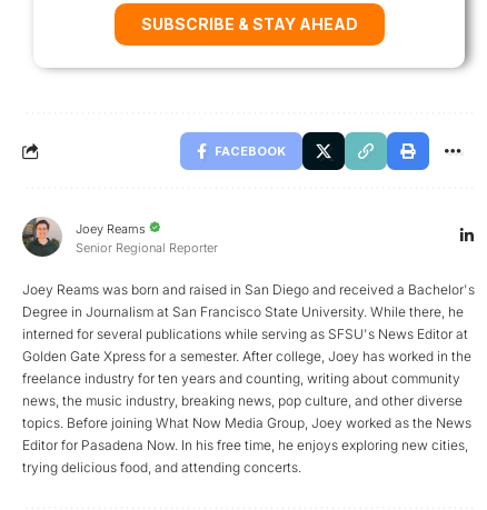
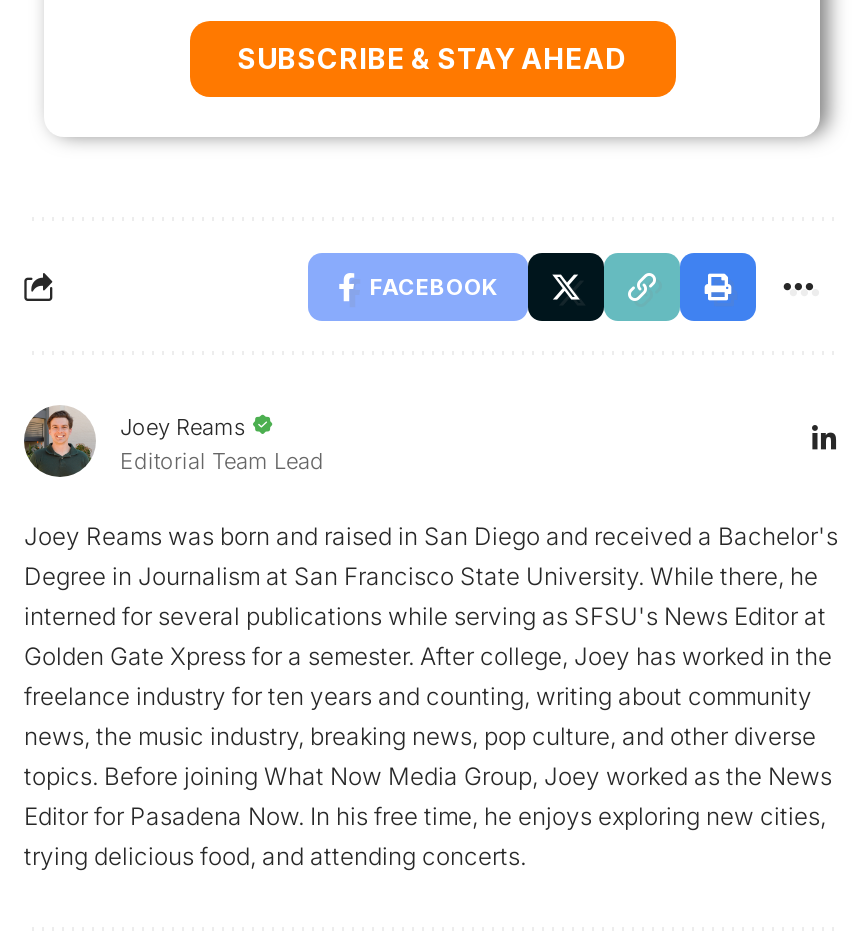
- Senior Regional Reporter
+ Editorial Team Lead
